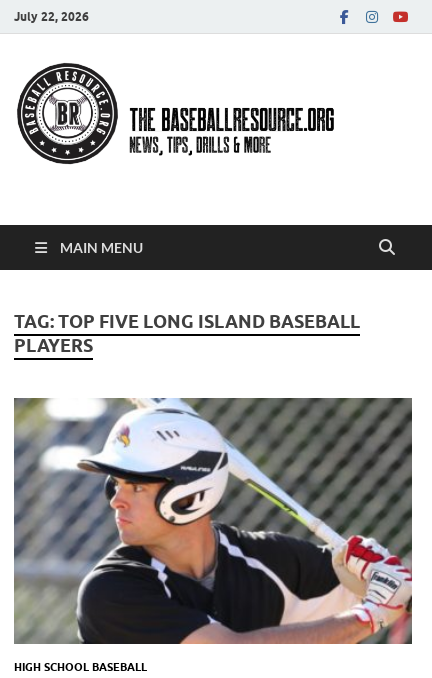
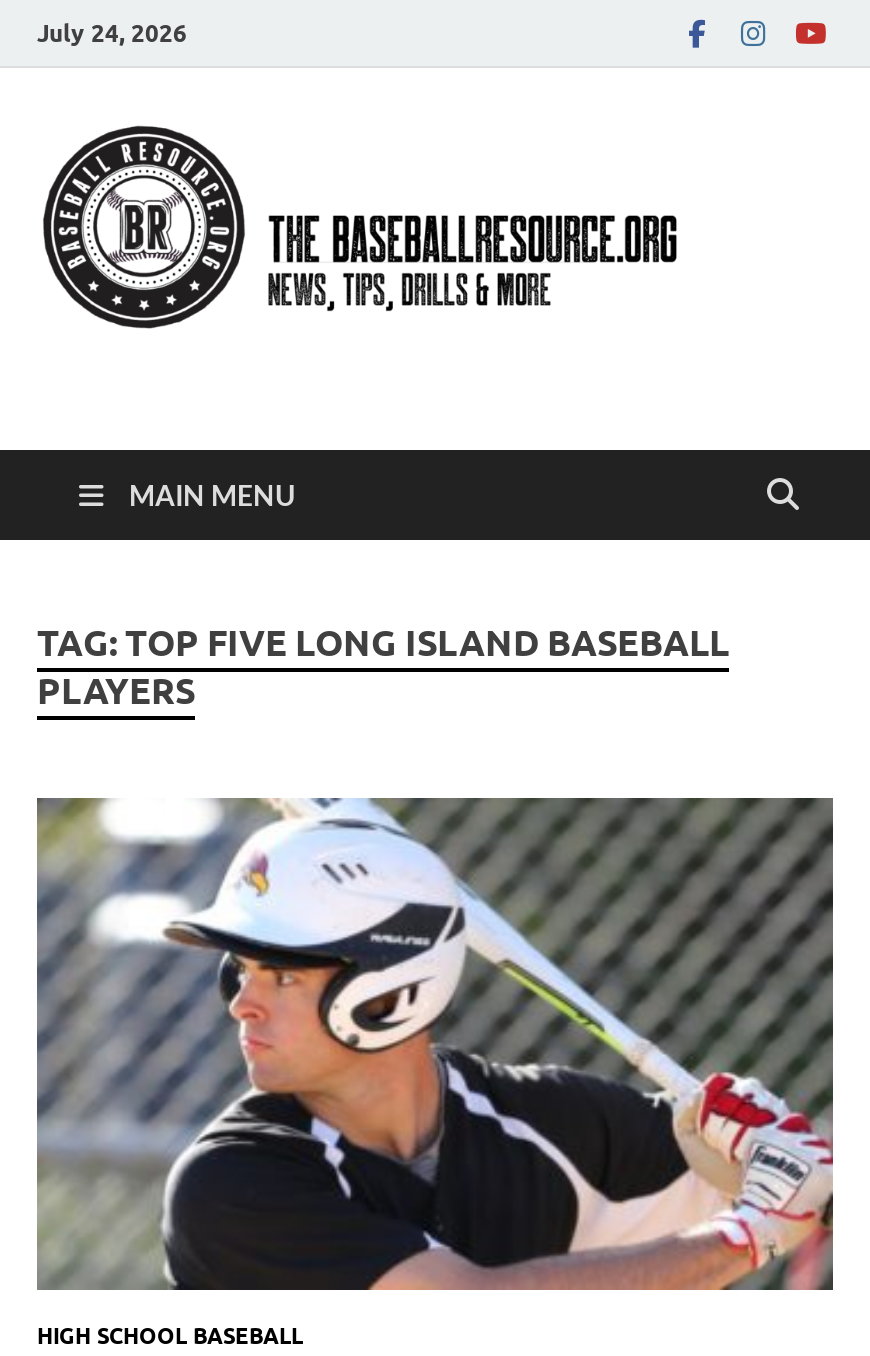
- July 22, 2026
+ July 24, 2026
